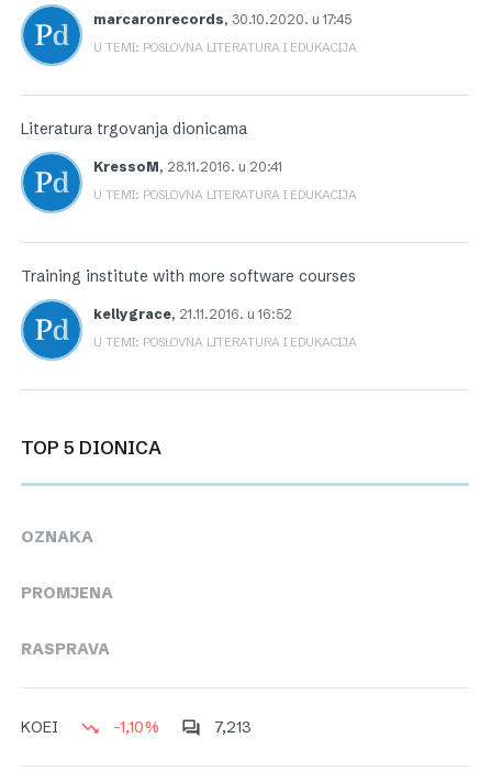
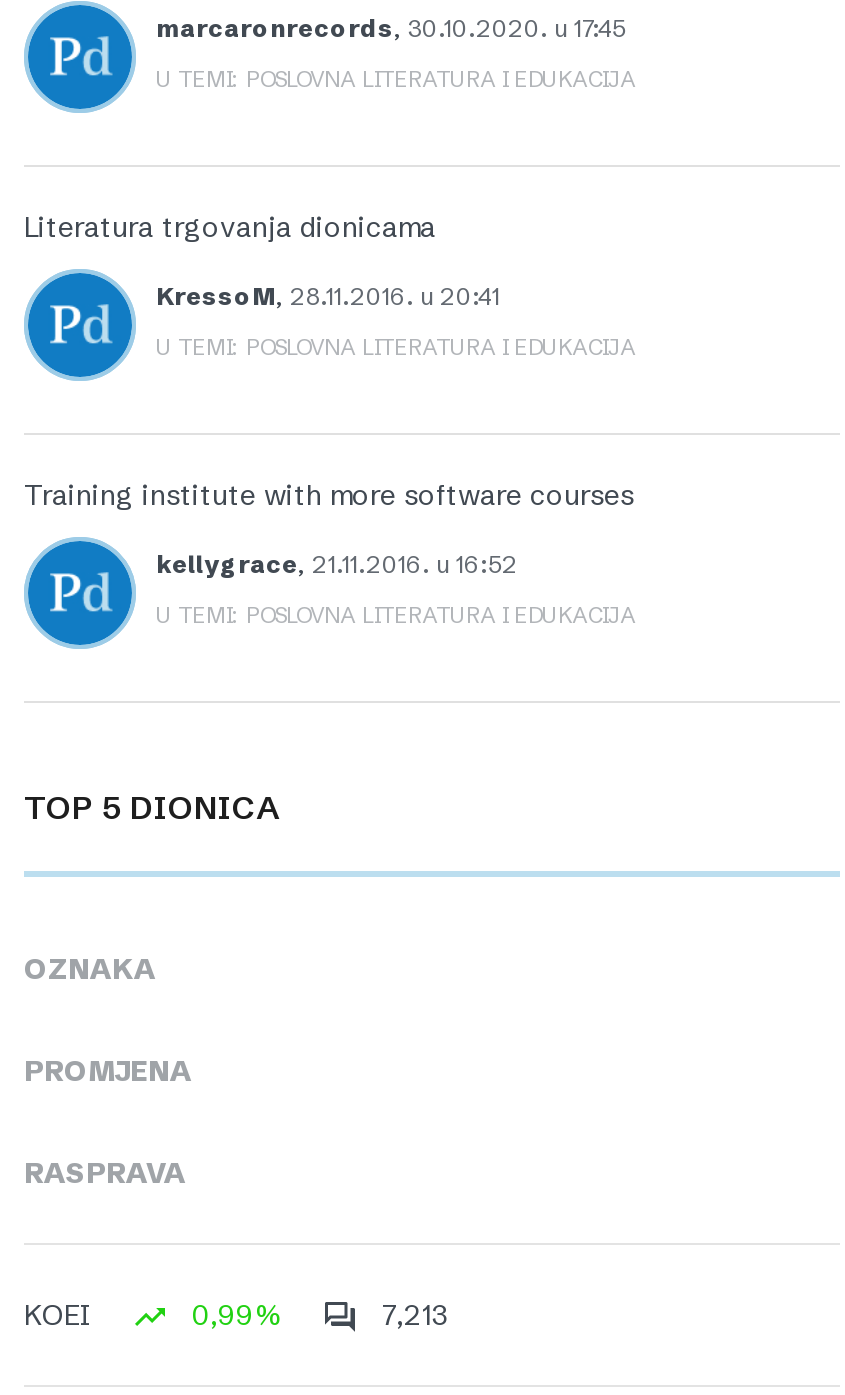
- -1,10%
+ 0,99%
